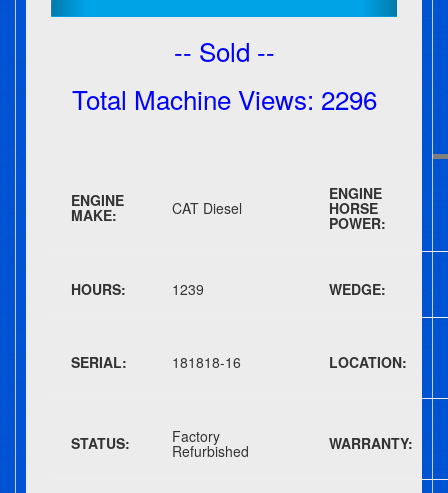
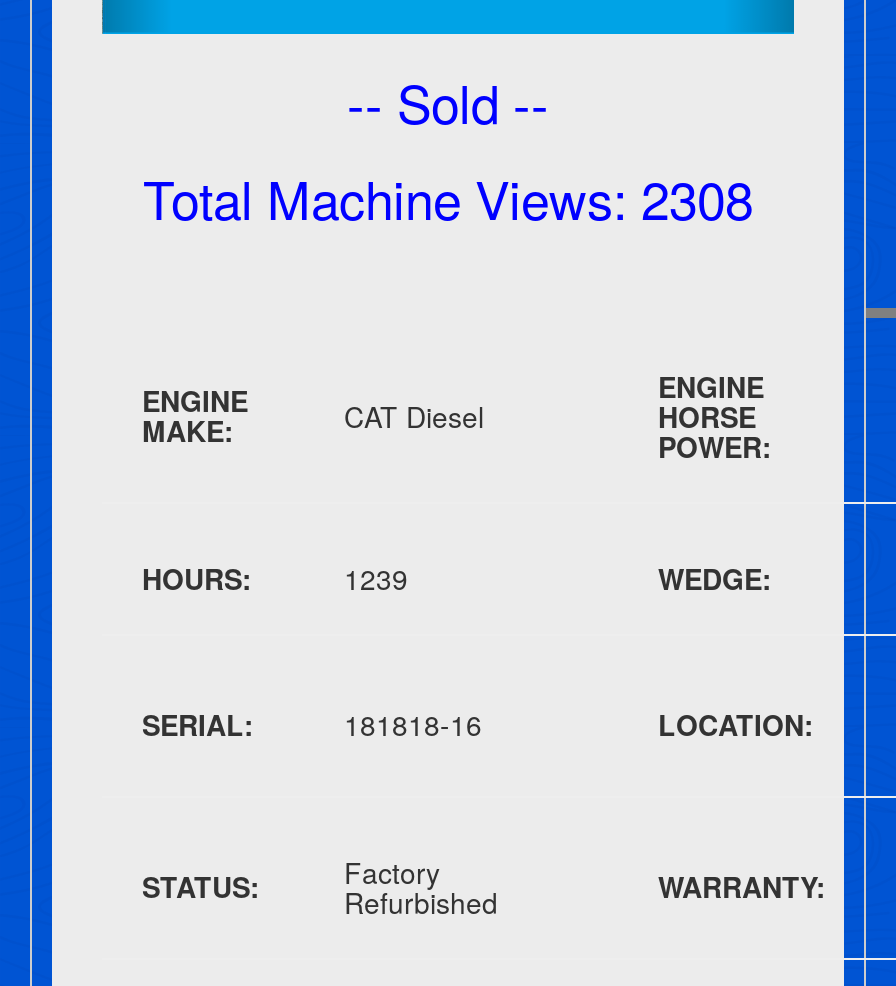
- Total Machine Views: 2296
+ Total Machine Views: 2308
